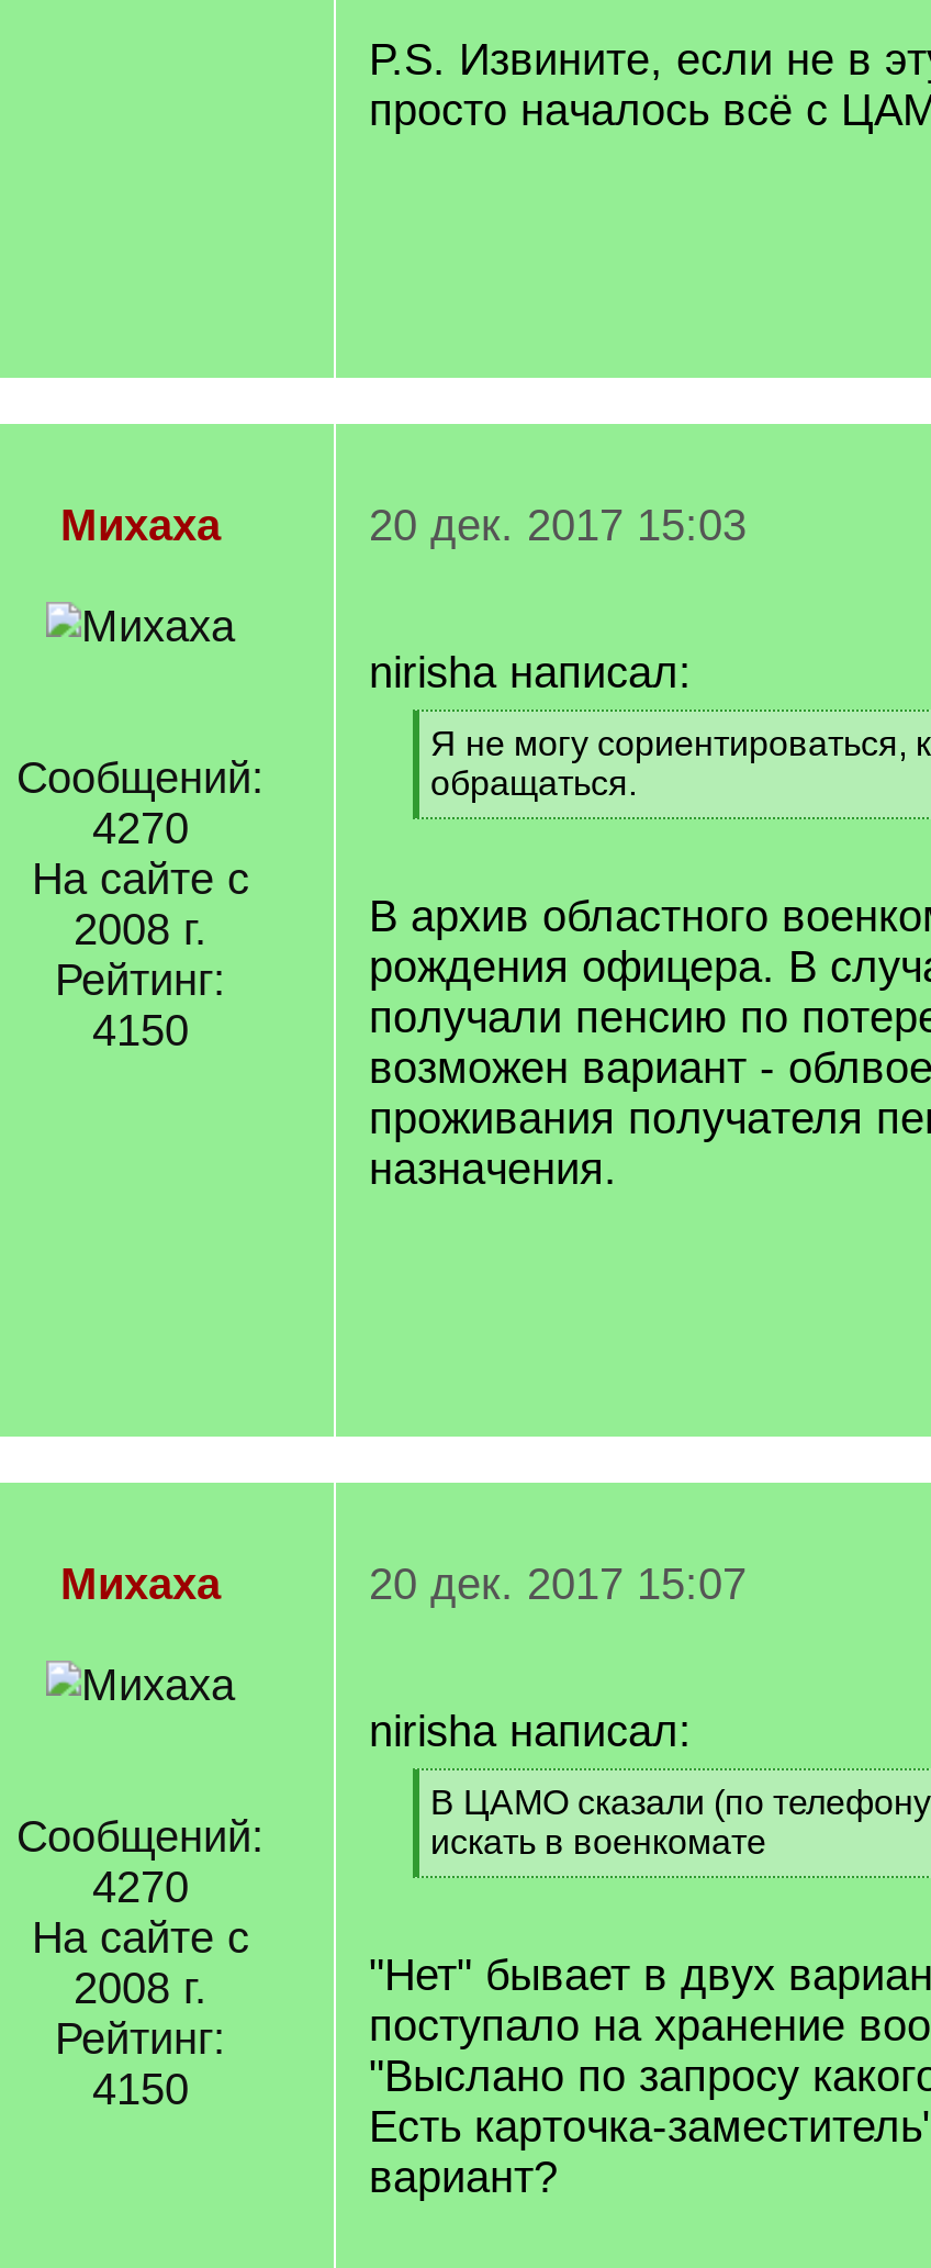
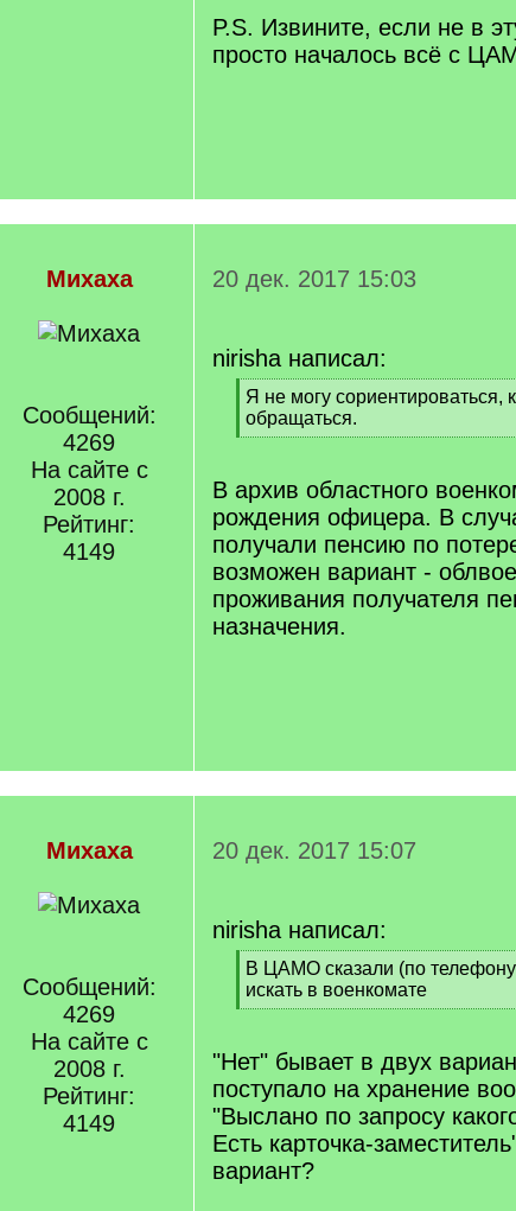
- 4270
+ 4269

- 4150
+ 4149

- 4270
+ 4269

- 4150
+ 4149
